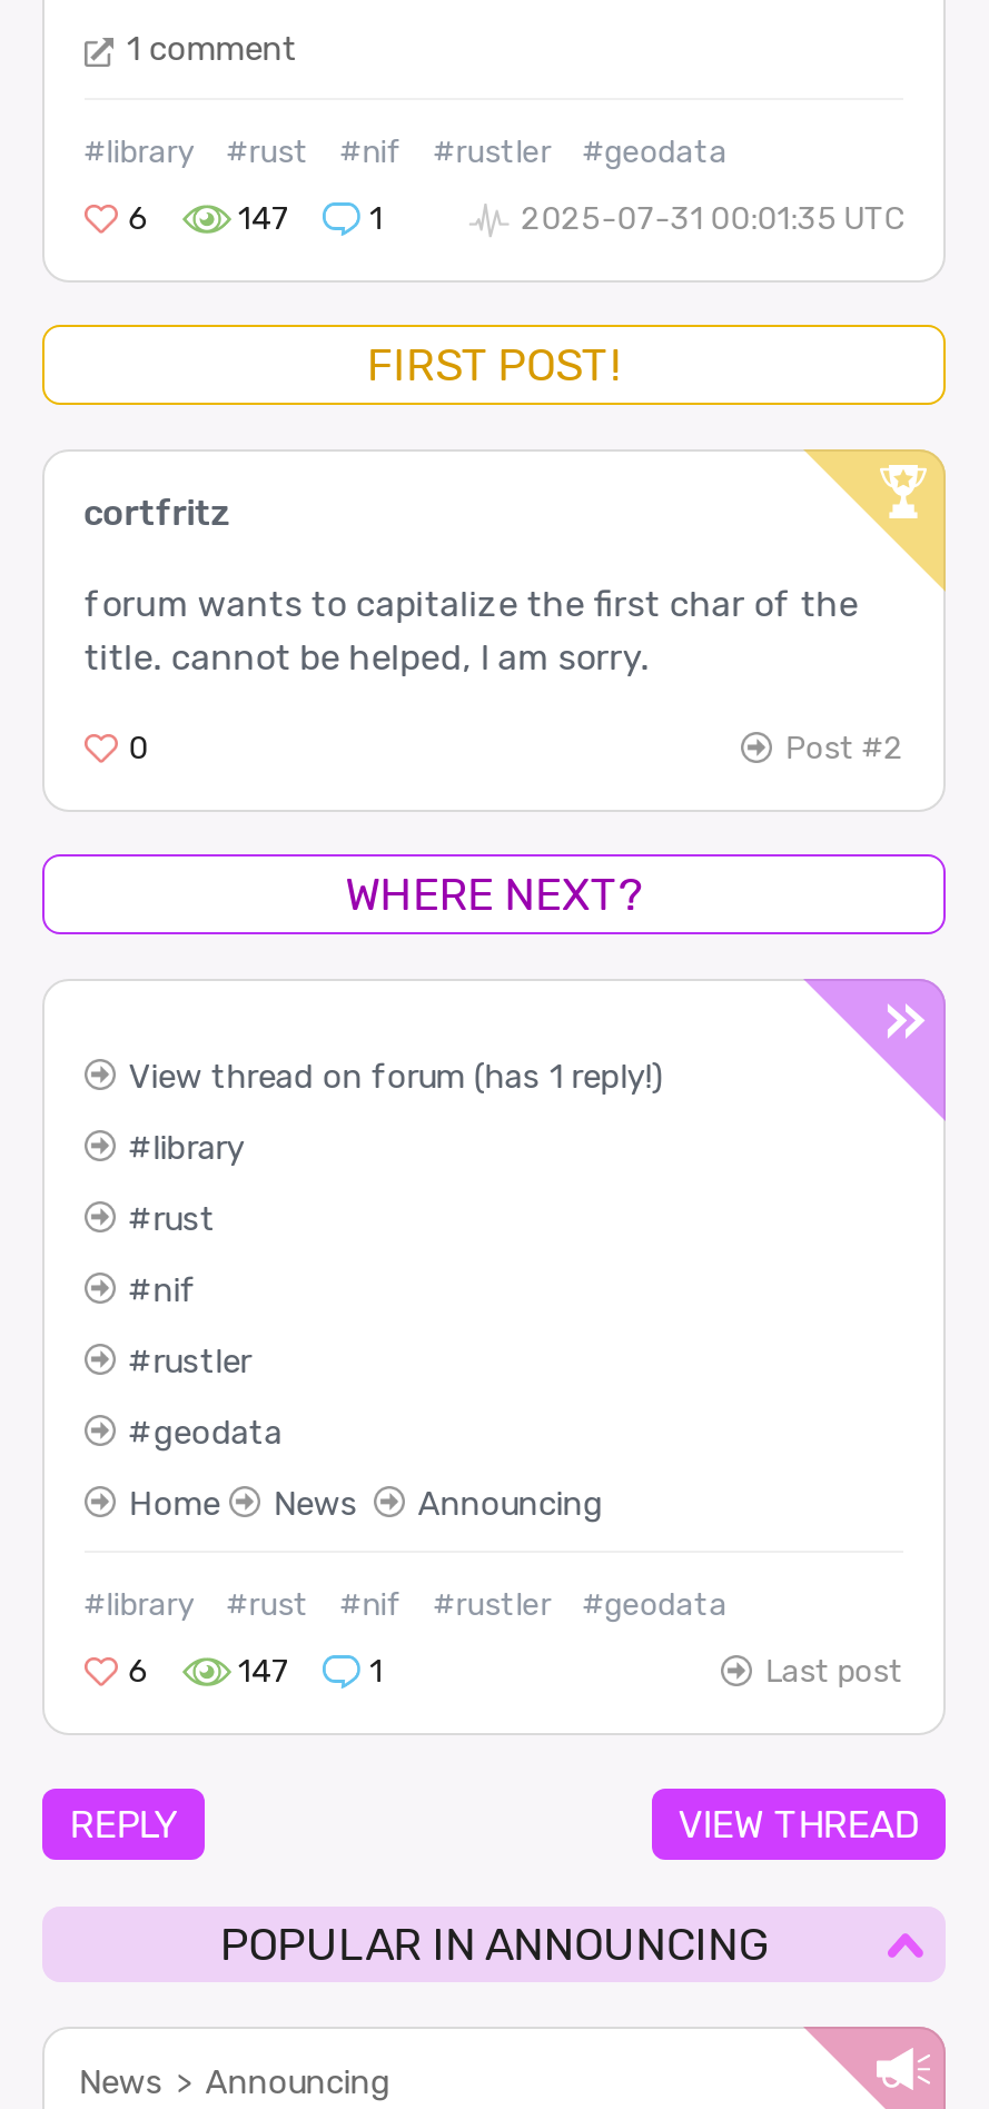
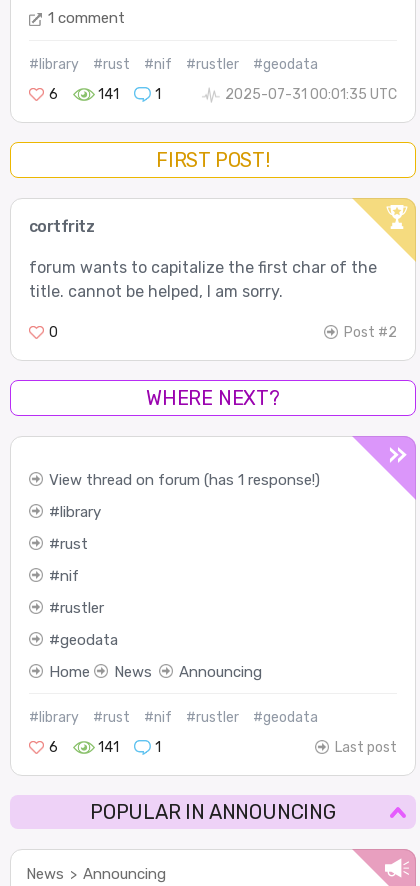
- 147
+ 141

- View thread on forum (has 1 reply!)
+ View thread on forum (has 1 response!)

- 147
+ 141

- REPLY
- VIEW THREAD
